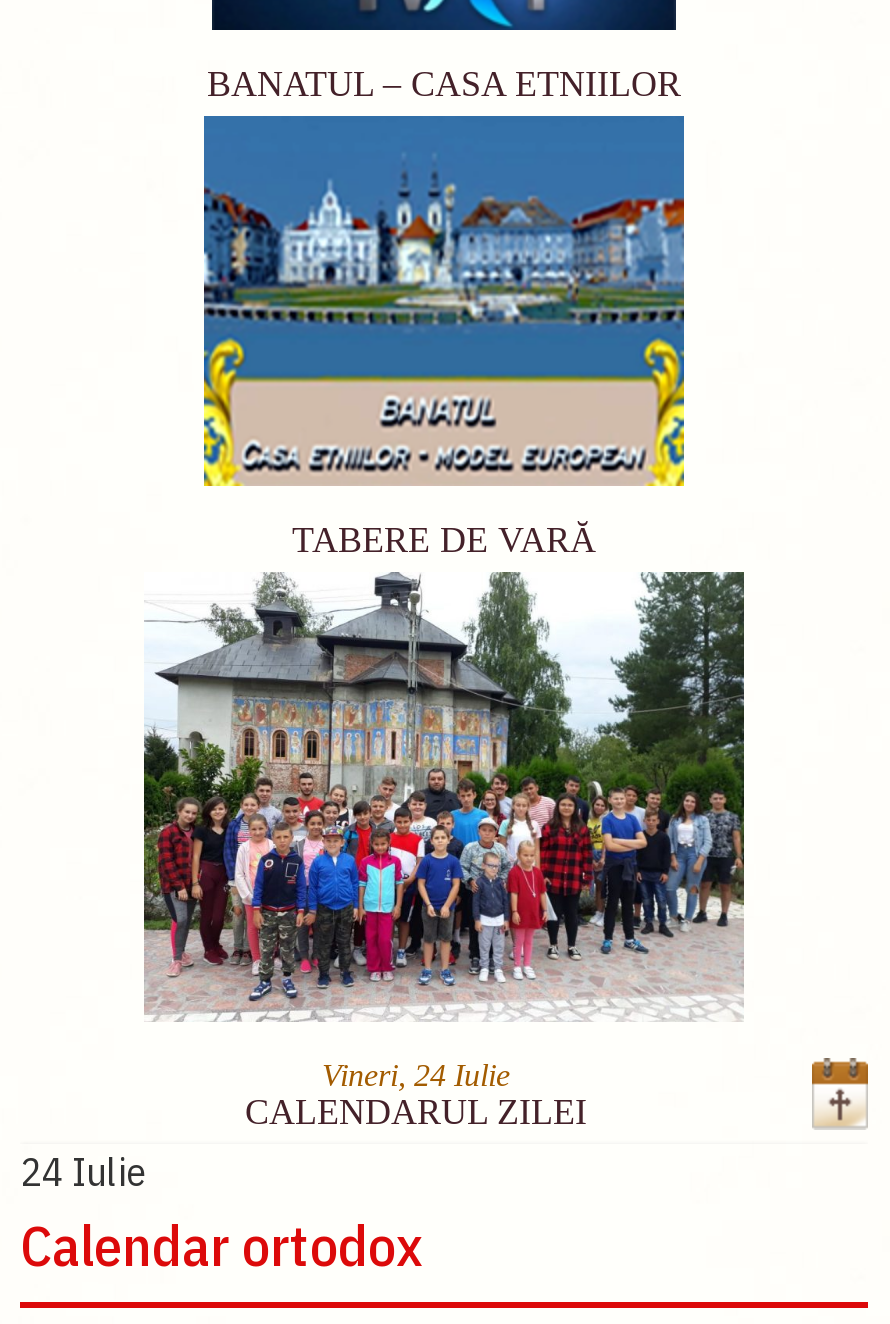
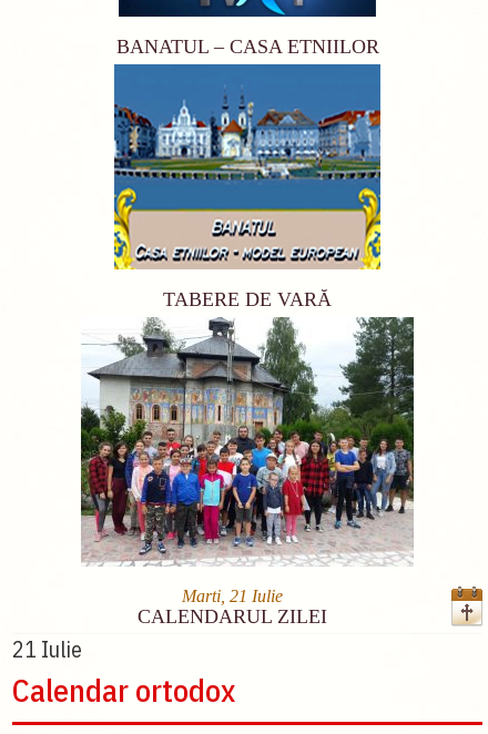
- Vineri, 24 Iulie
+ Marti, 21 Iulie

- 24 Iulie
+ 21 Iulie
